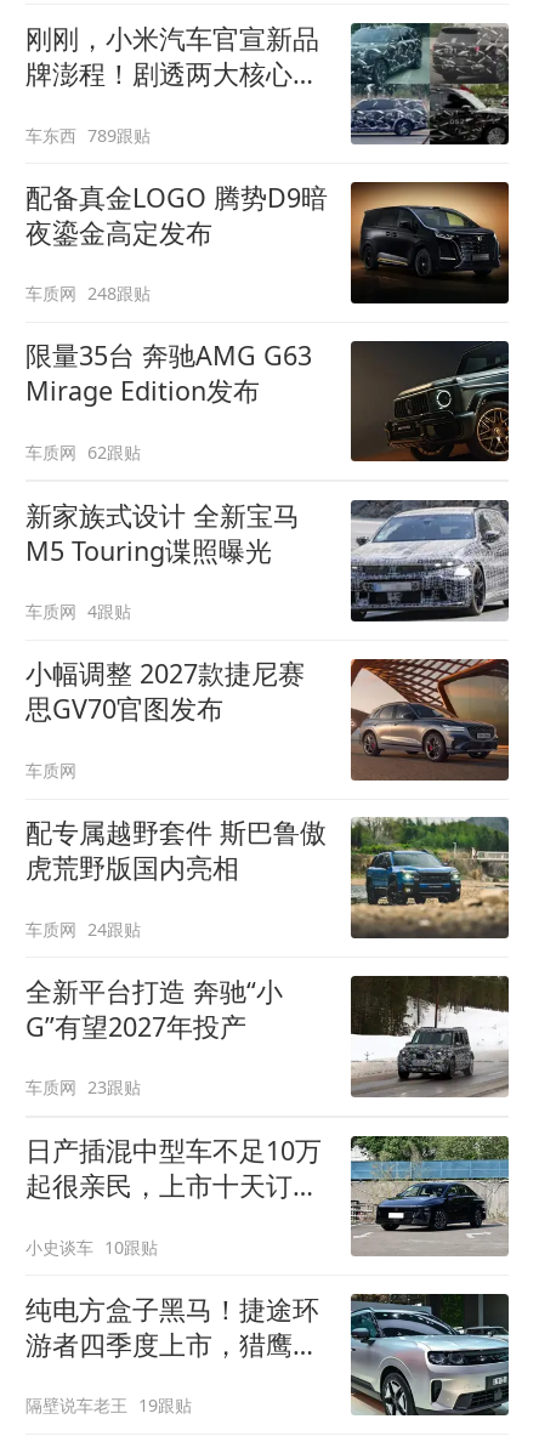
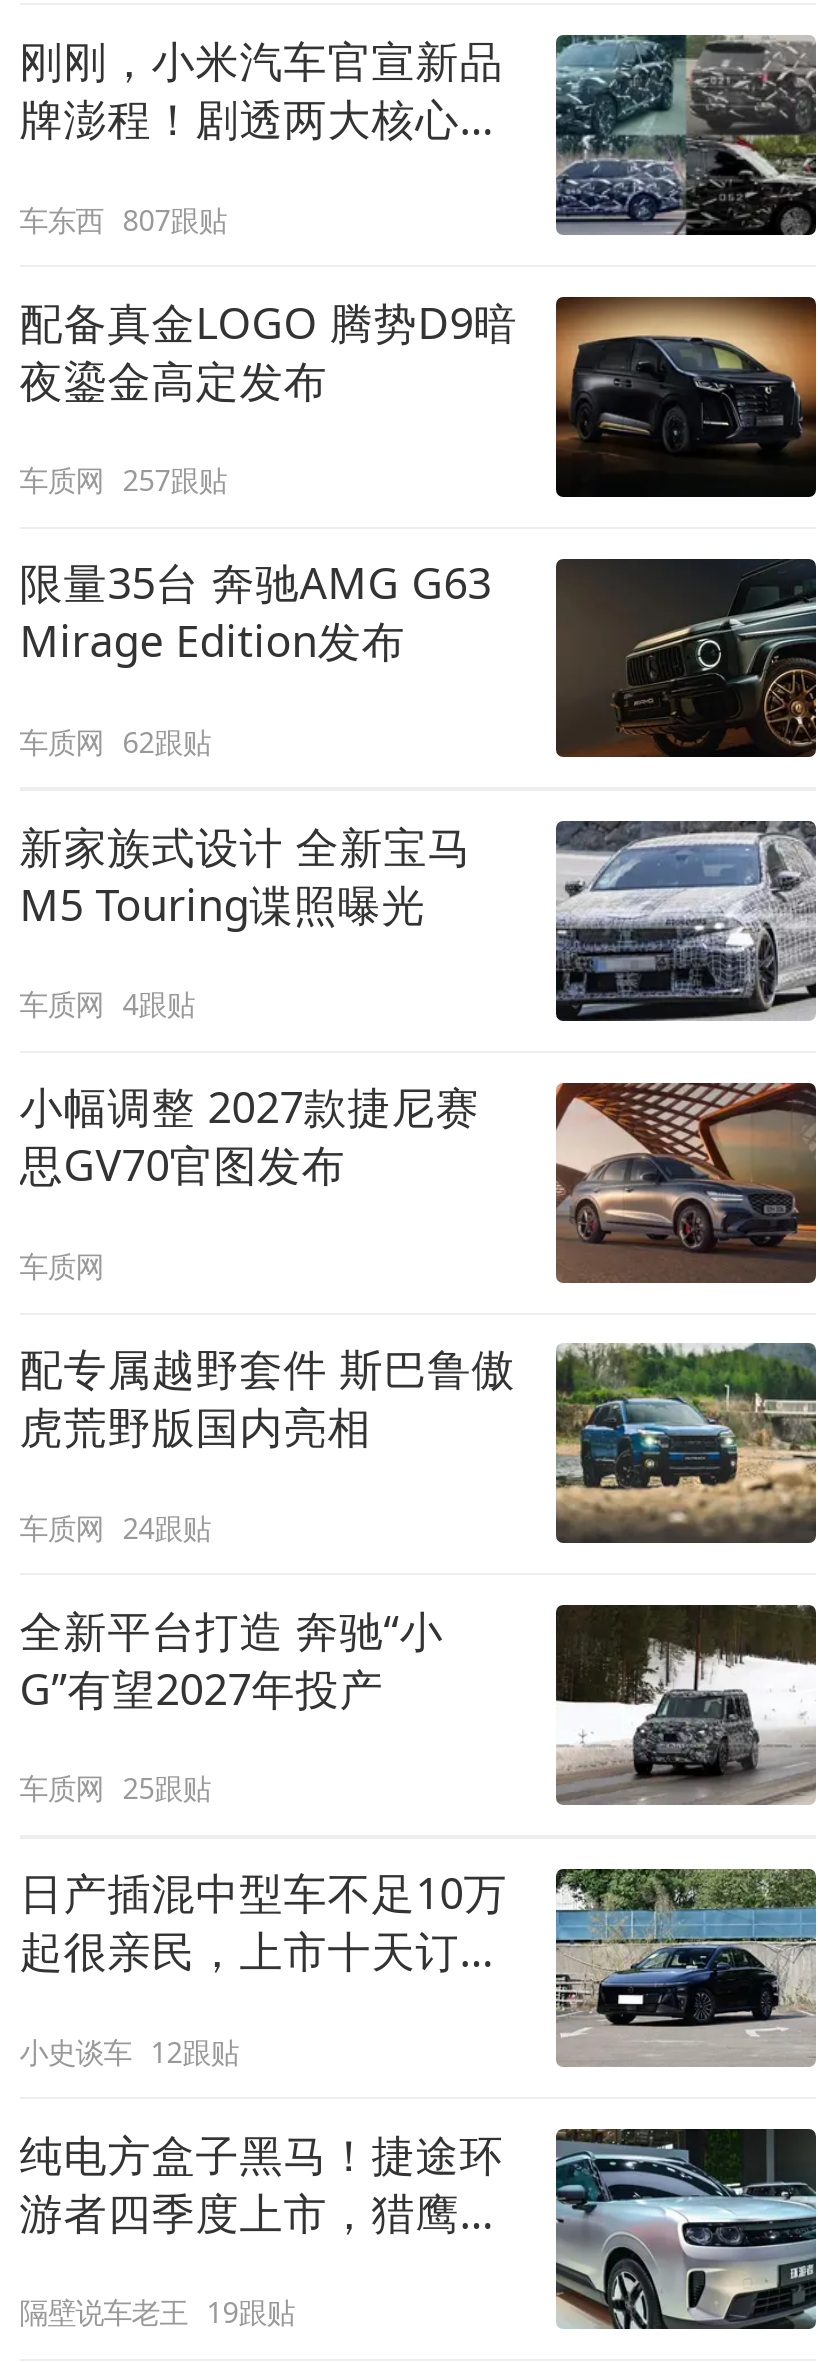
- 车东西 789跟贴
+ 车东西 807跟贴

- 车质网 248跟贴
+ 车质网 257跟贴

- 车质网 23跟贴
+ 车质网 25跟贴

- 小史谈车 10跟贴
+ 小史谈车 12跟贴
